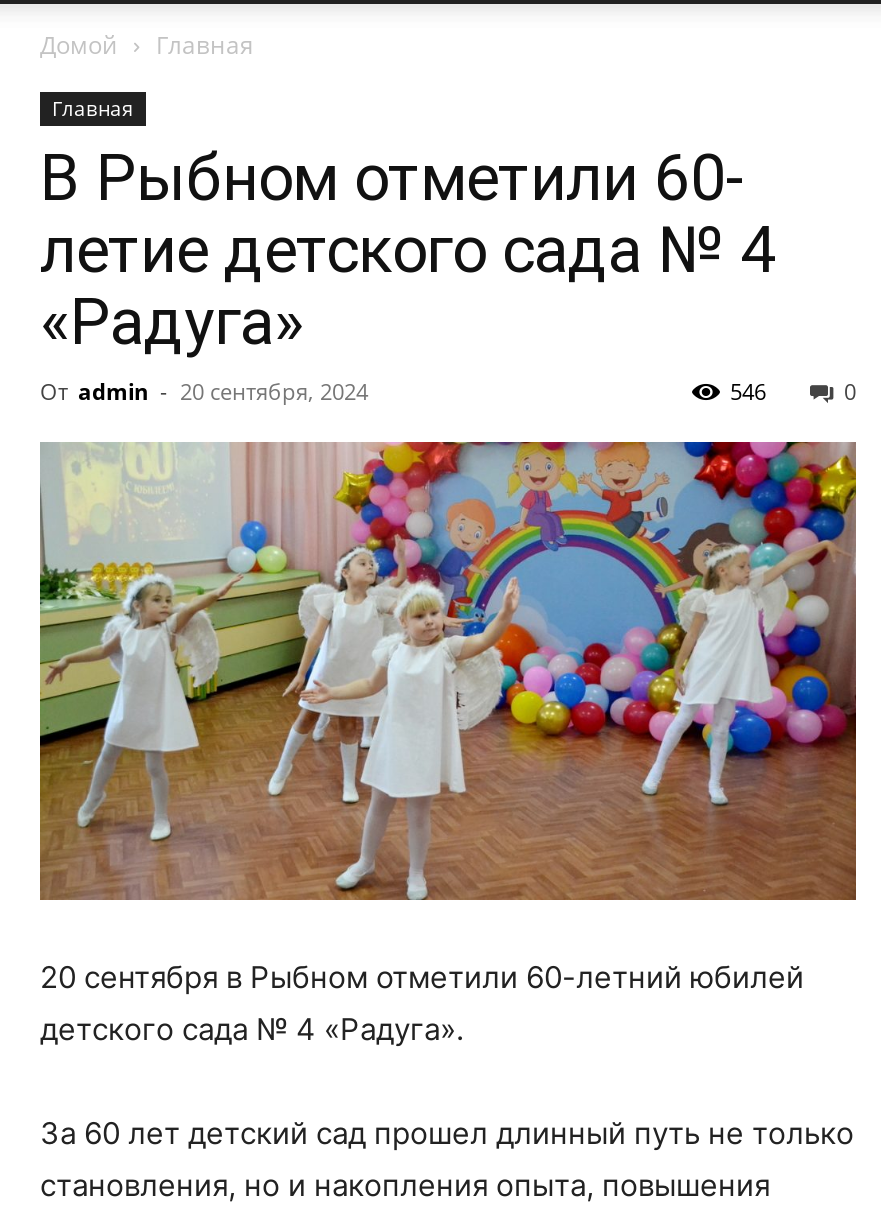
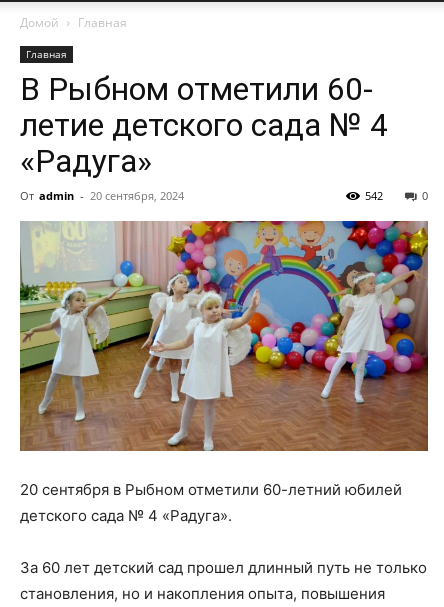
- 546
+ 542
